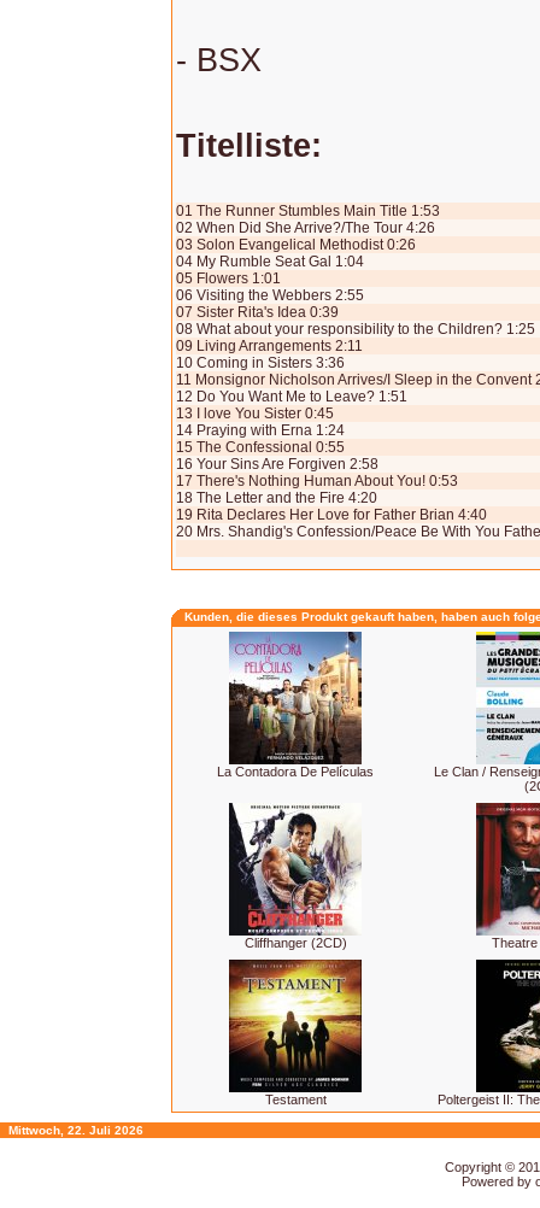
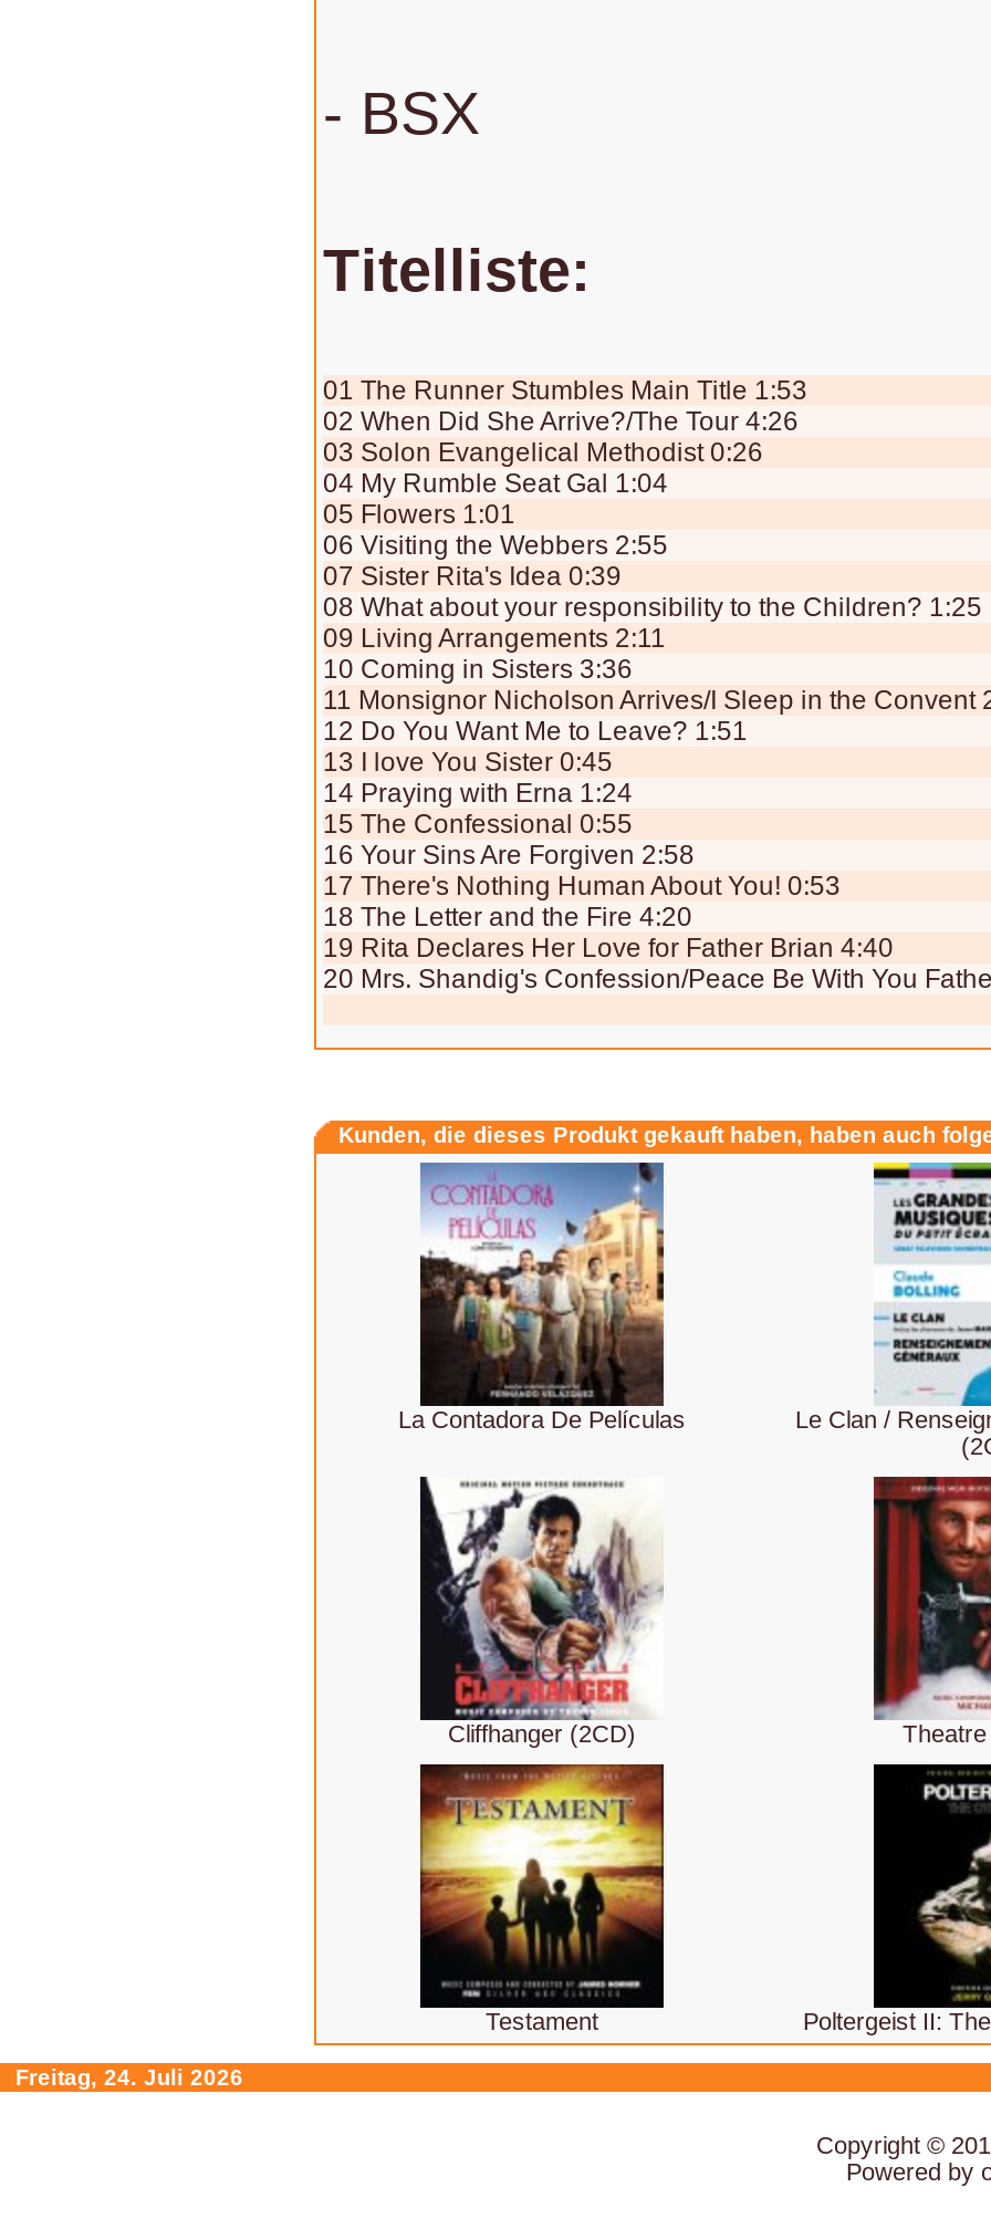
- Mittwoch, 22. Juli 2026
+ Freitag, 24. Juli 2026
